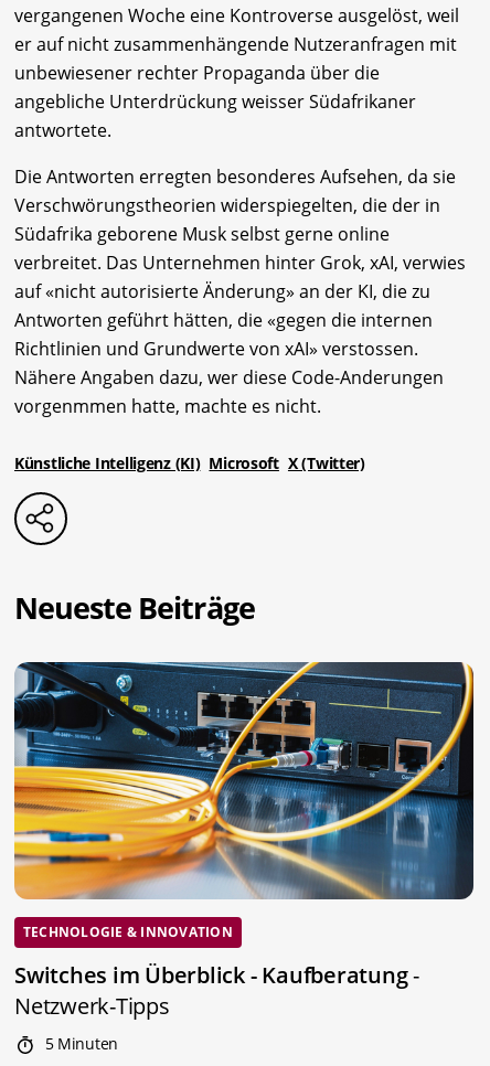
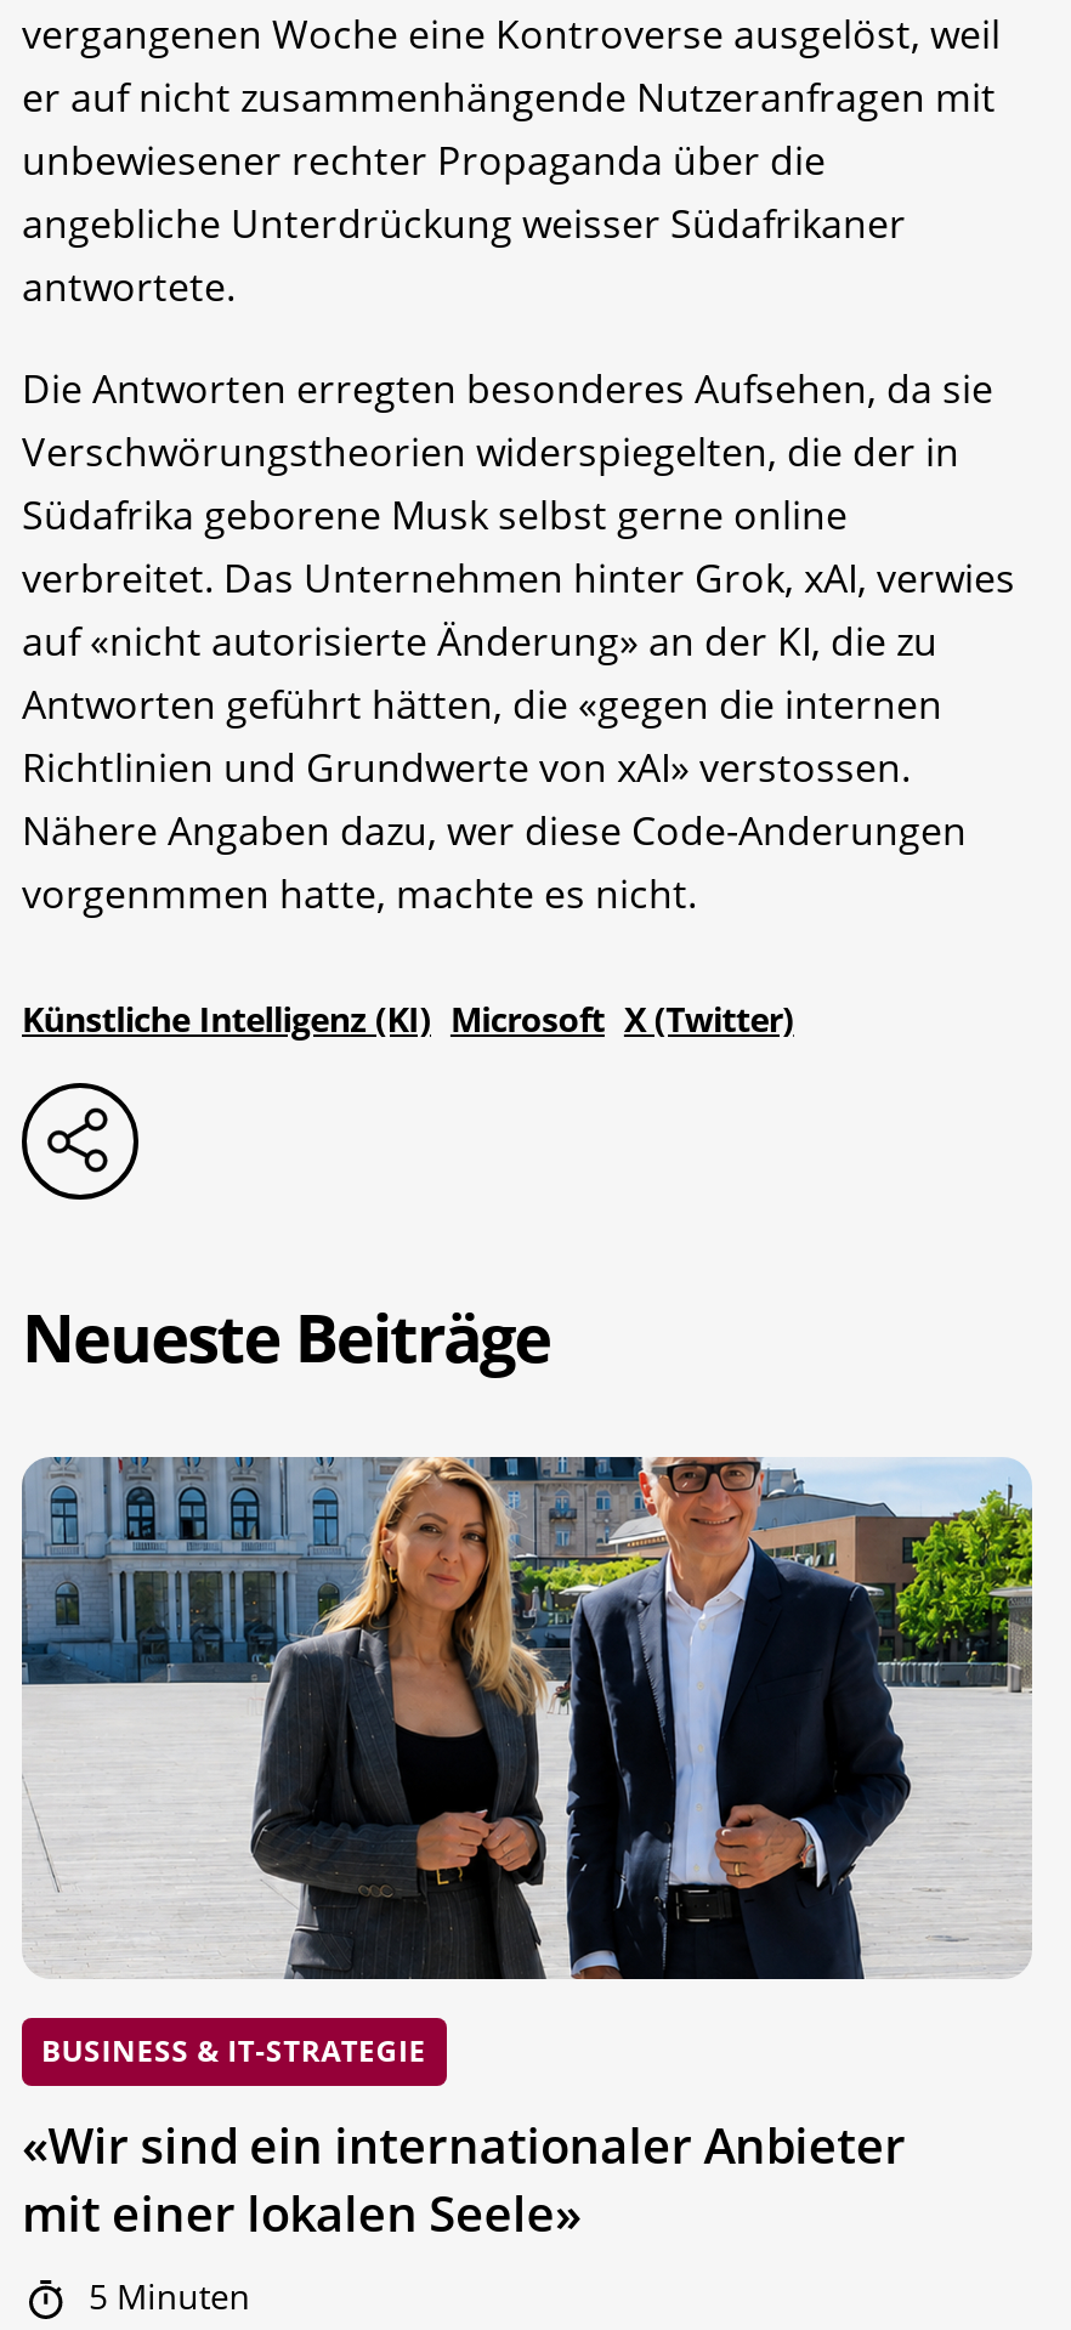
- [image]
- TECHNOLOGIE & INNOVATION
+ [image]
+ BUSINESS & IT-STRATEGIE

- Switches im Überblick - Kaufberatung -
- Netzwerk-Tipps
+ «Wir sind ein internationaler Anbieter
+ mit einer lokalen Seele»
